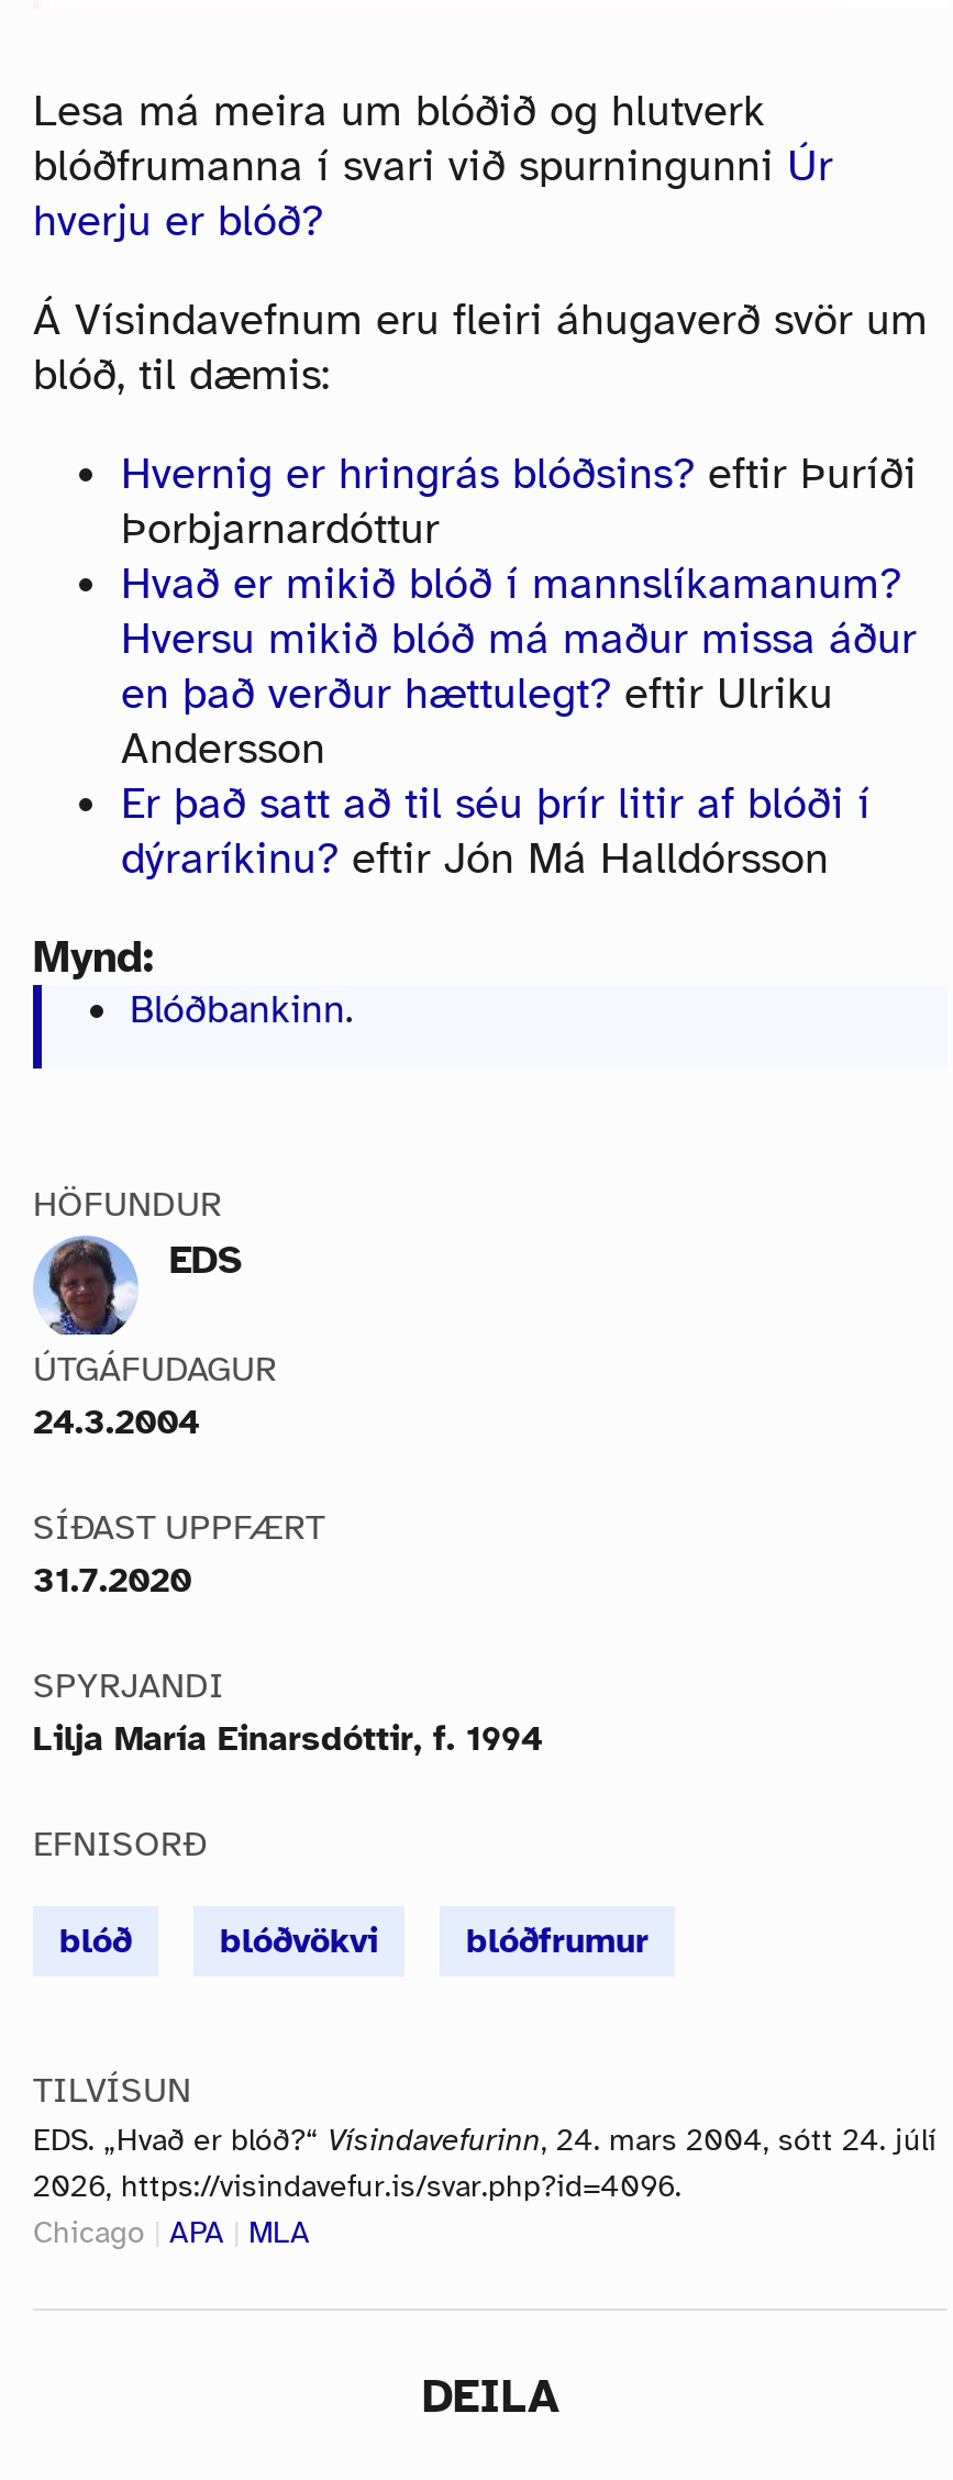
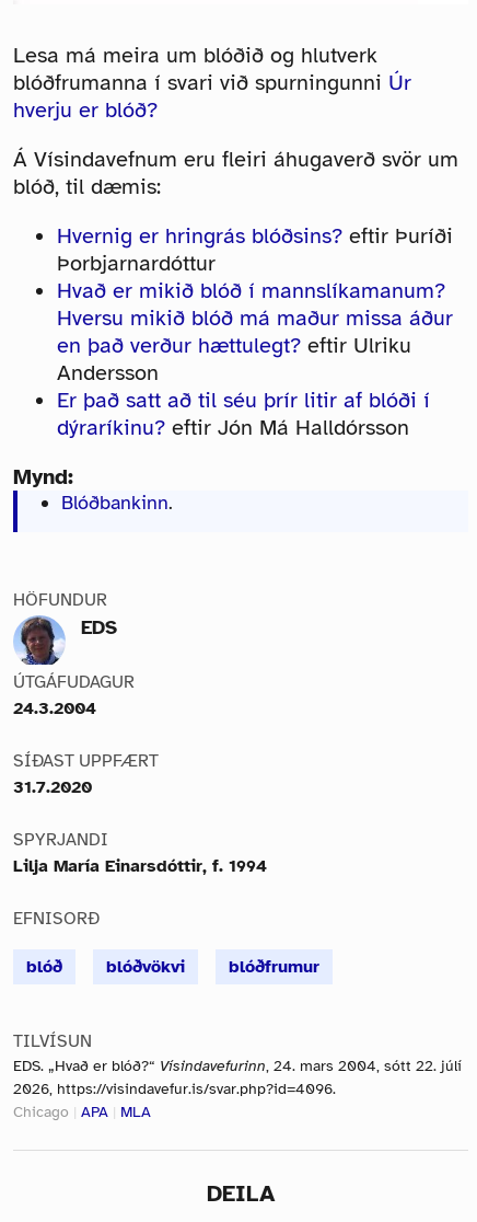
- EDS. „Hvað er blóð?“Vísindavefurinn, 24. mars 2004, sótt 24. júlí
+ EDS. „Hvað er blóð?“Vísindavefurinn, 24. mars 2004, sótt 22. júlí
